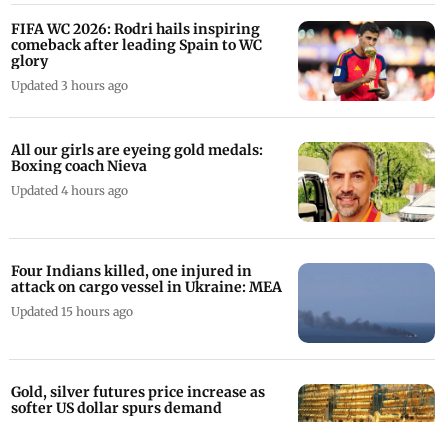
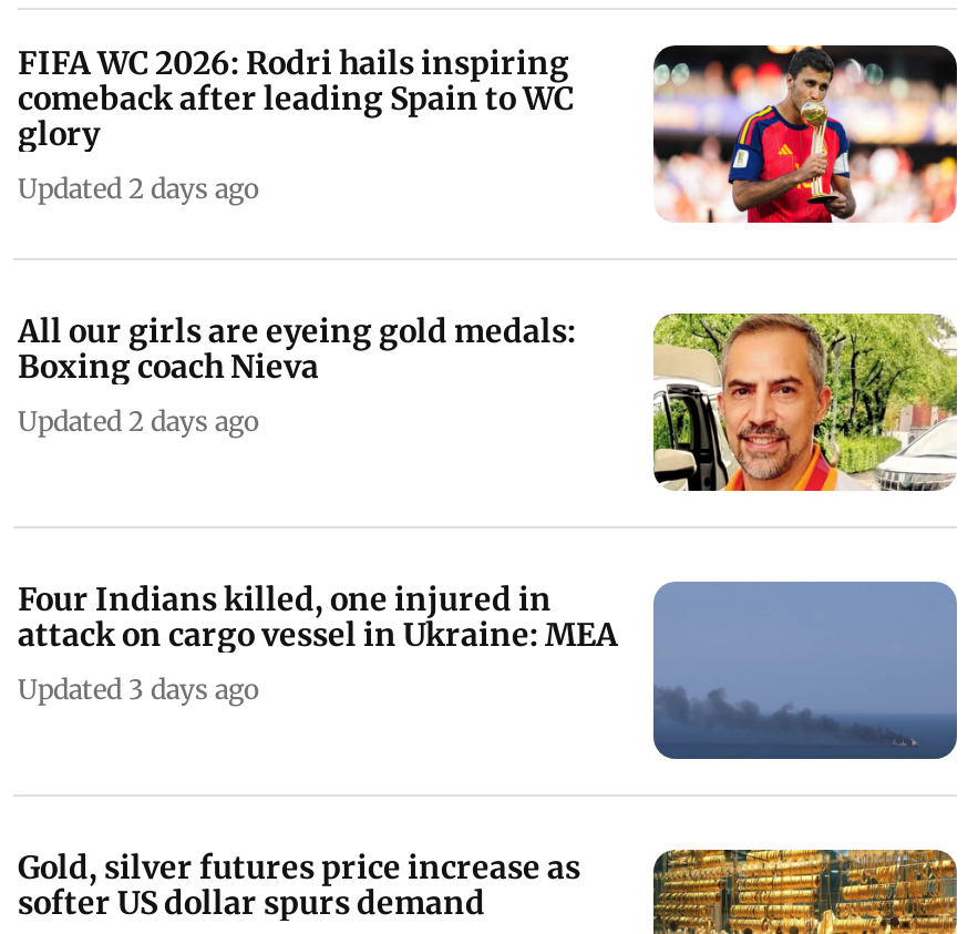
- Updated 3 hours ago
+ Updated 2 days ago

- Updated 4 hours ago
+ Updated 2 days ago

- Updated 15 hours ago
+ Updated 3 days ago
